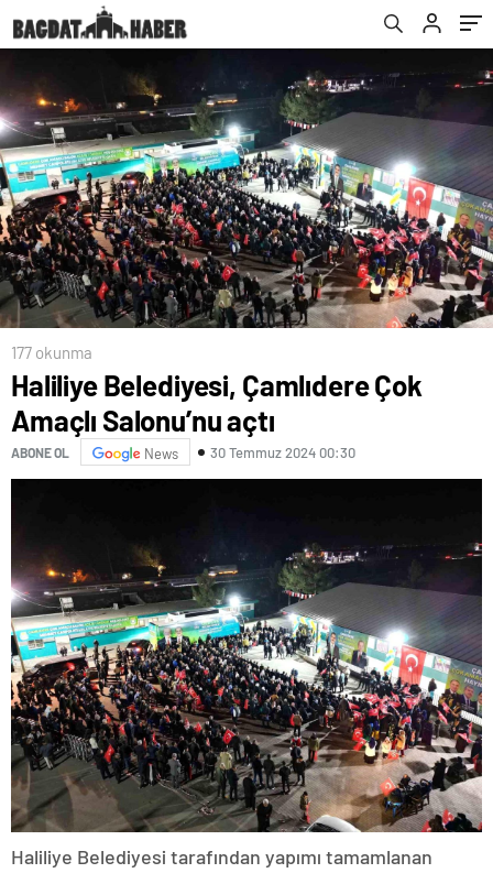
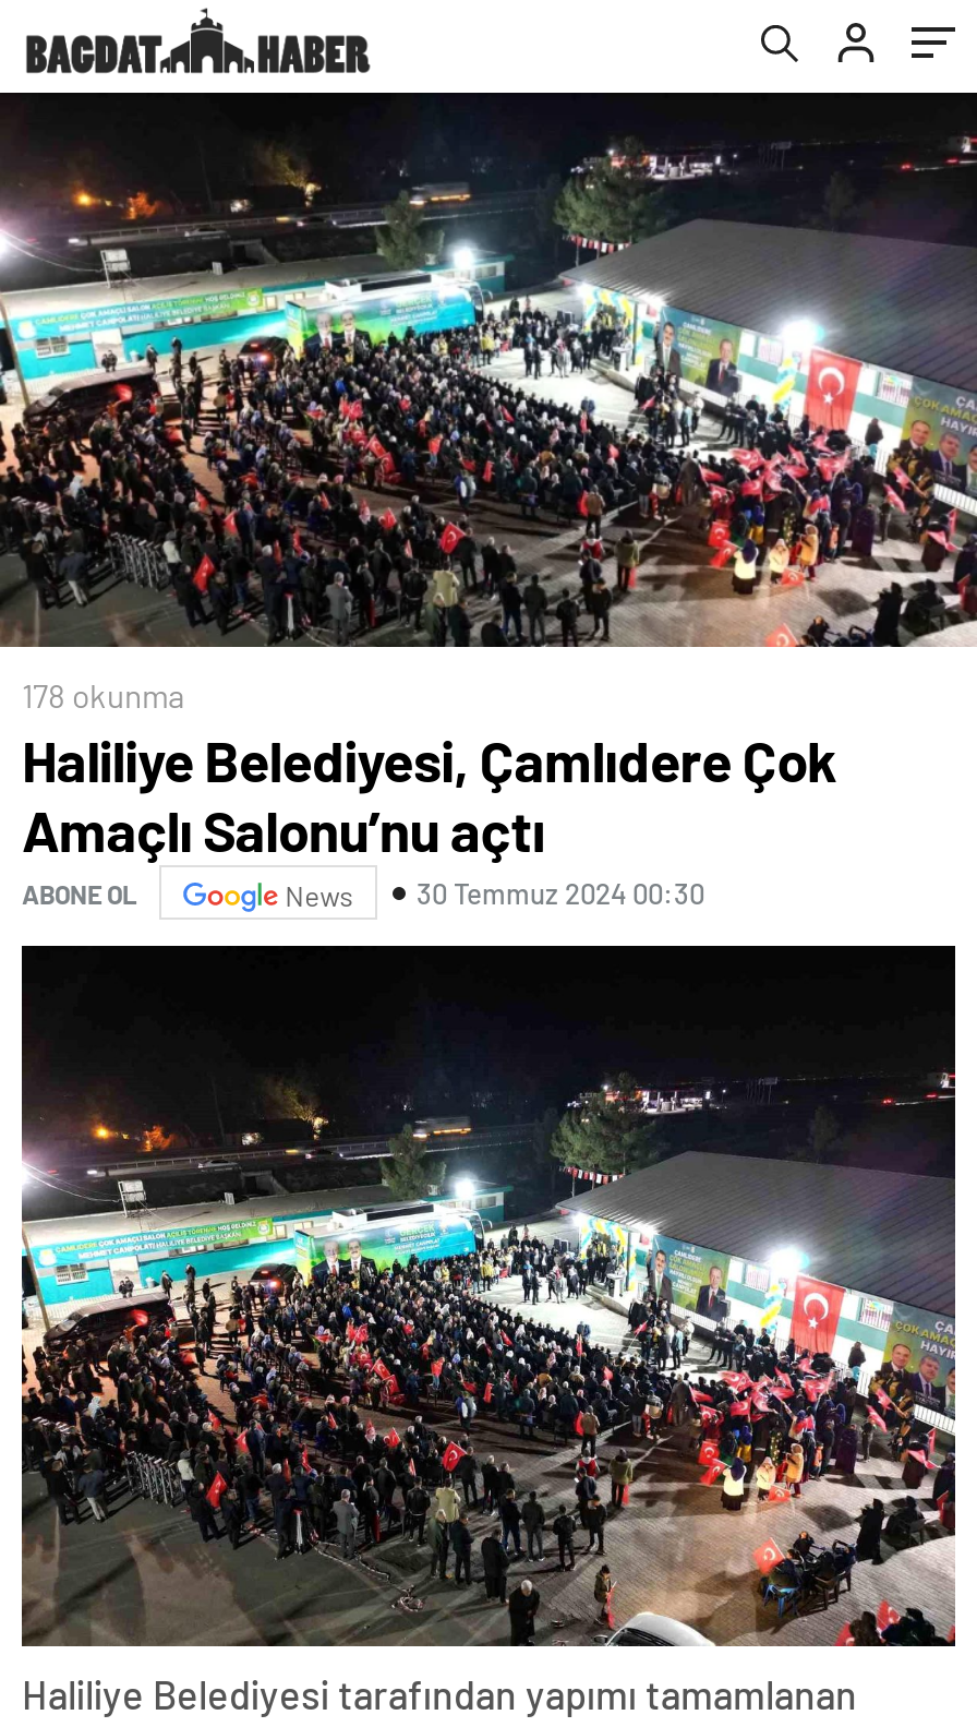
- 177 okunma
+ 178 okunma
